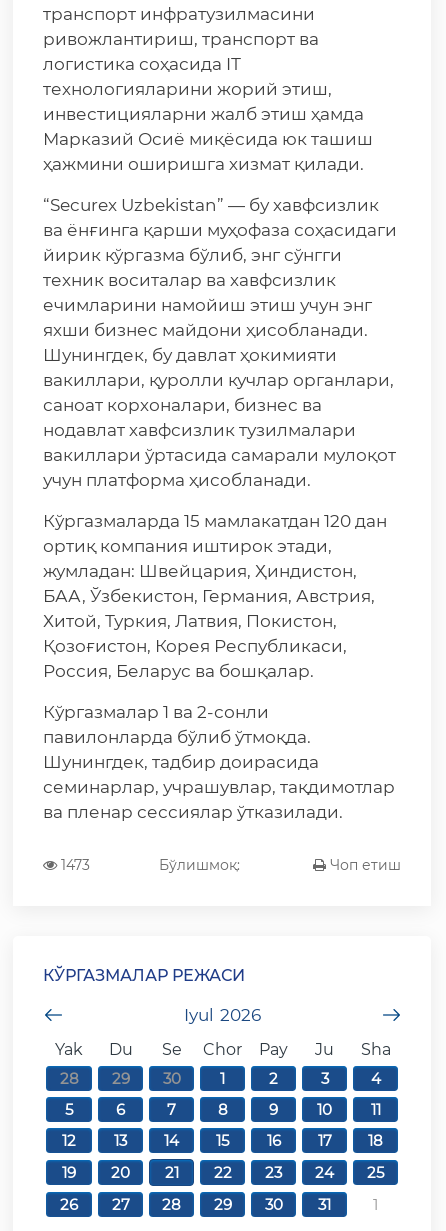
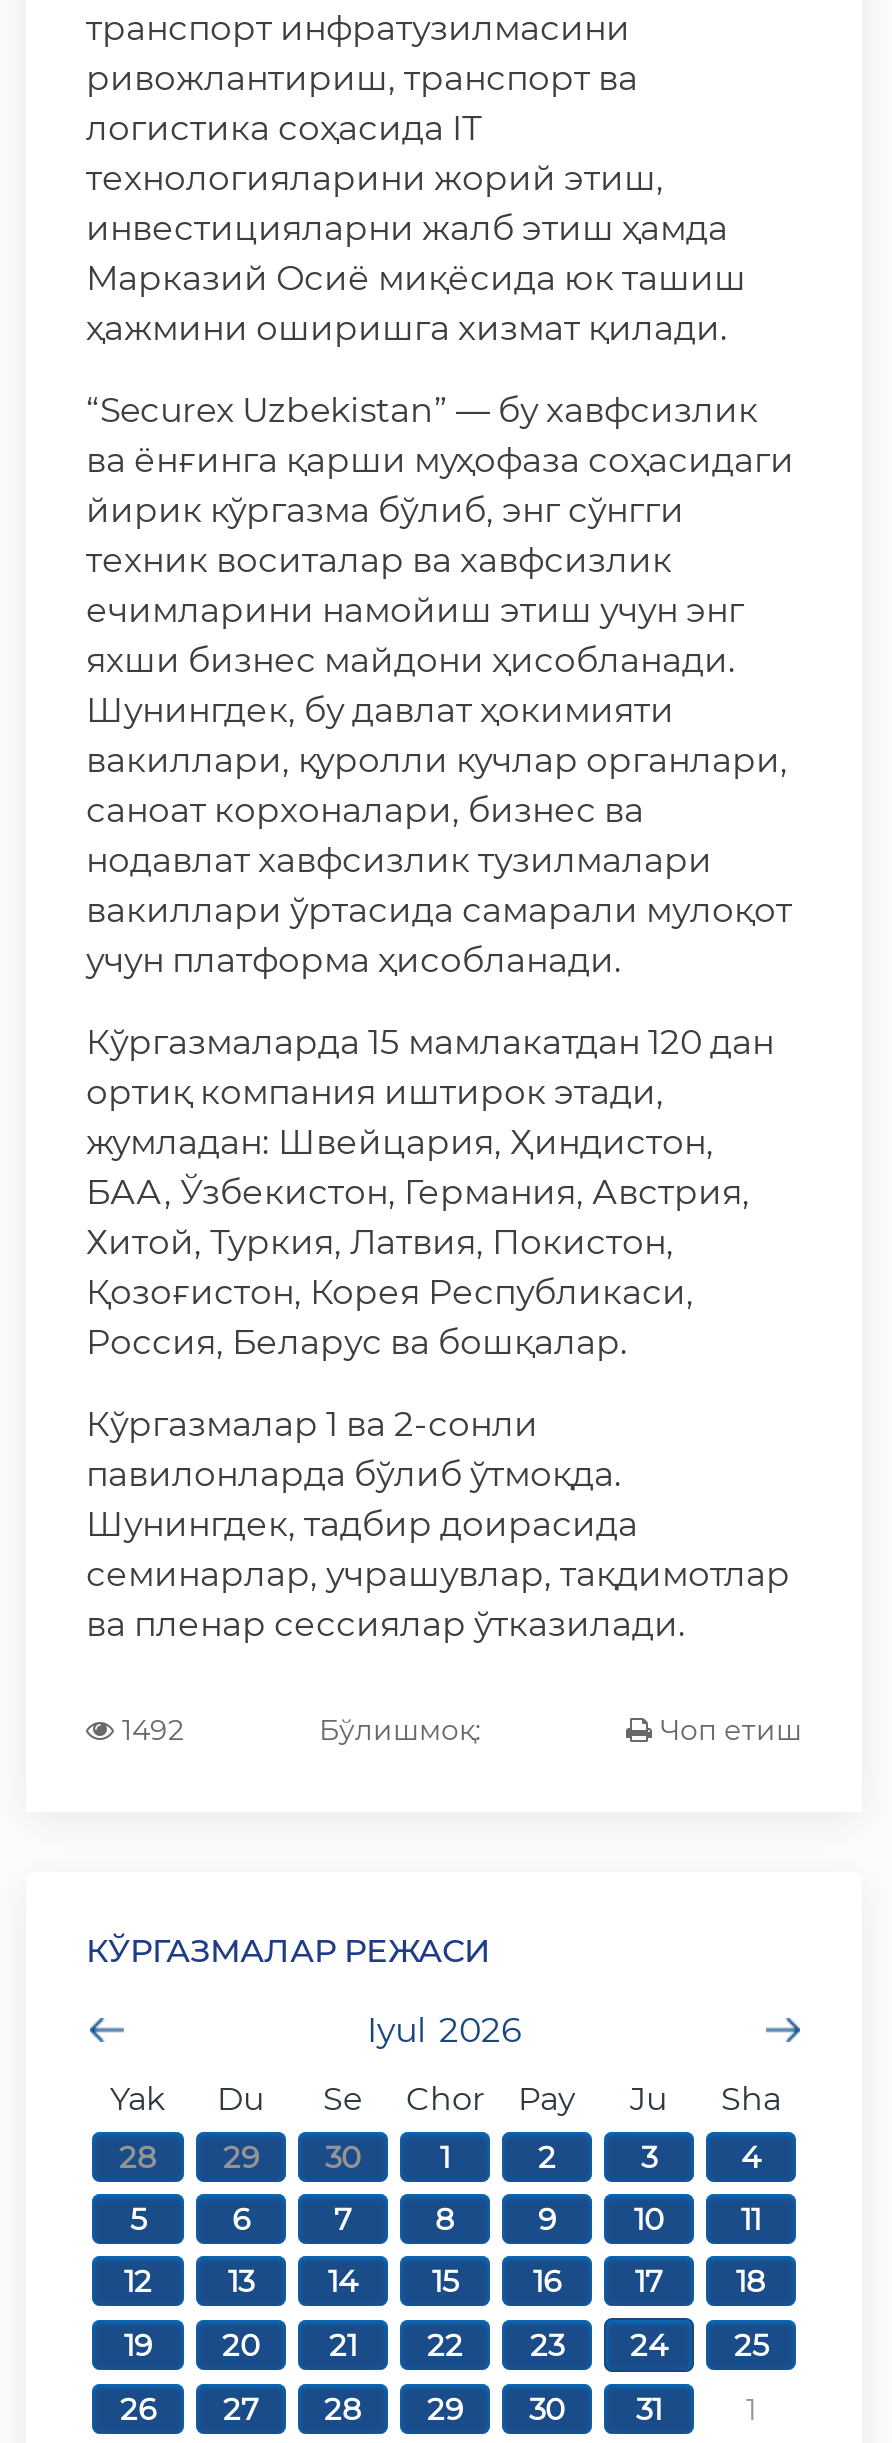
- 1473
+ 1492
